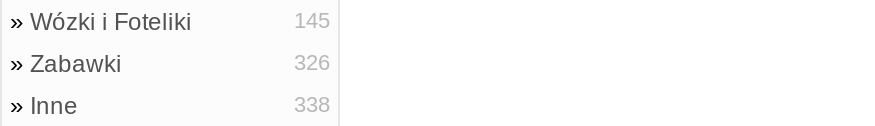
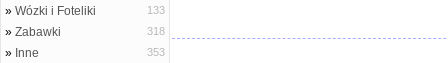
- 145
+ 133

- 326
+ 318

- 338
+ 353
